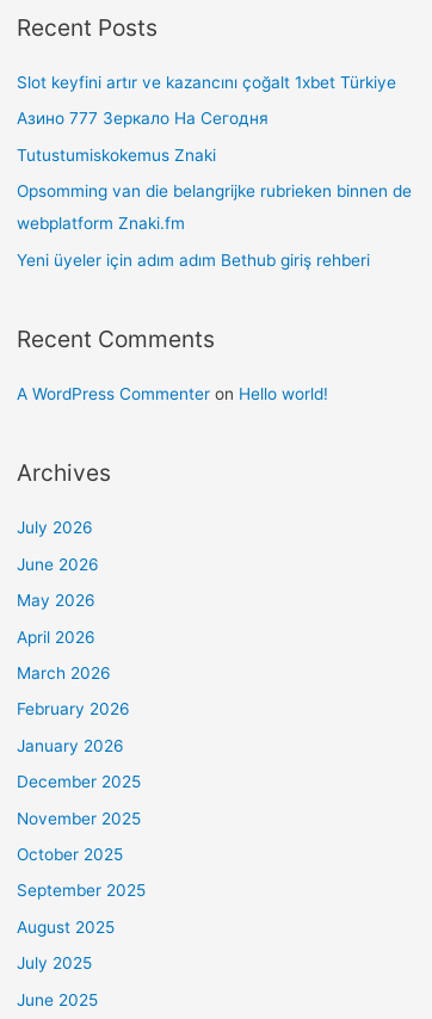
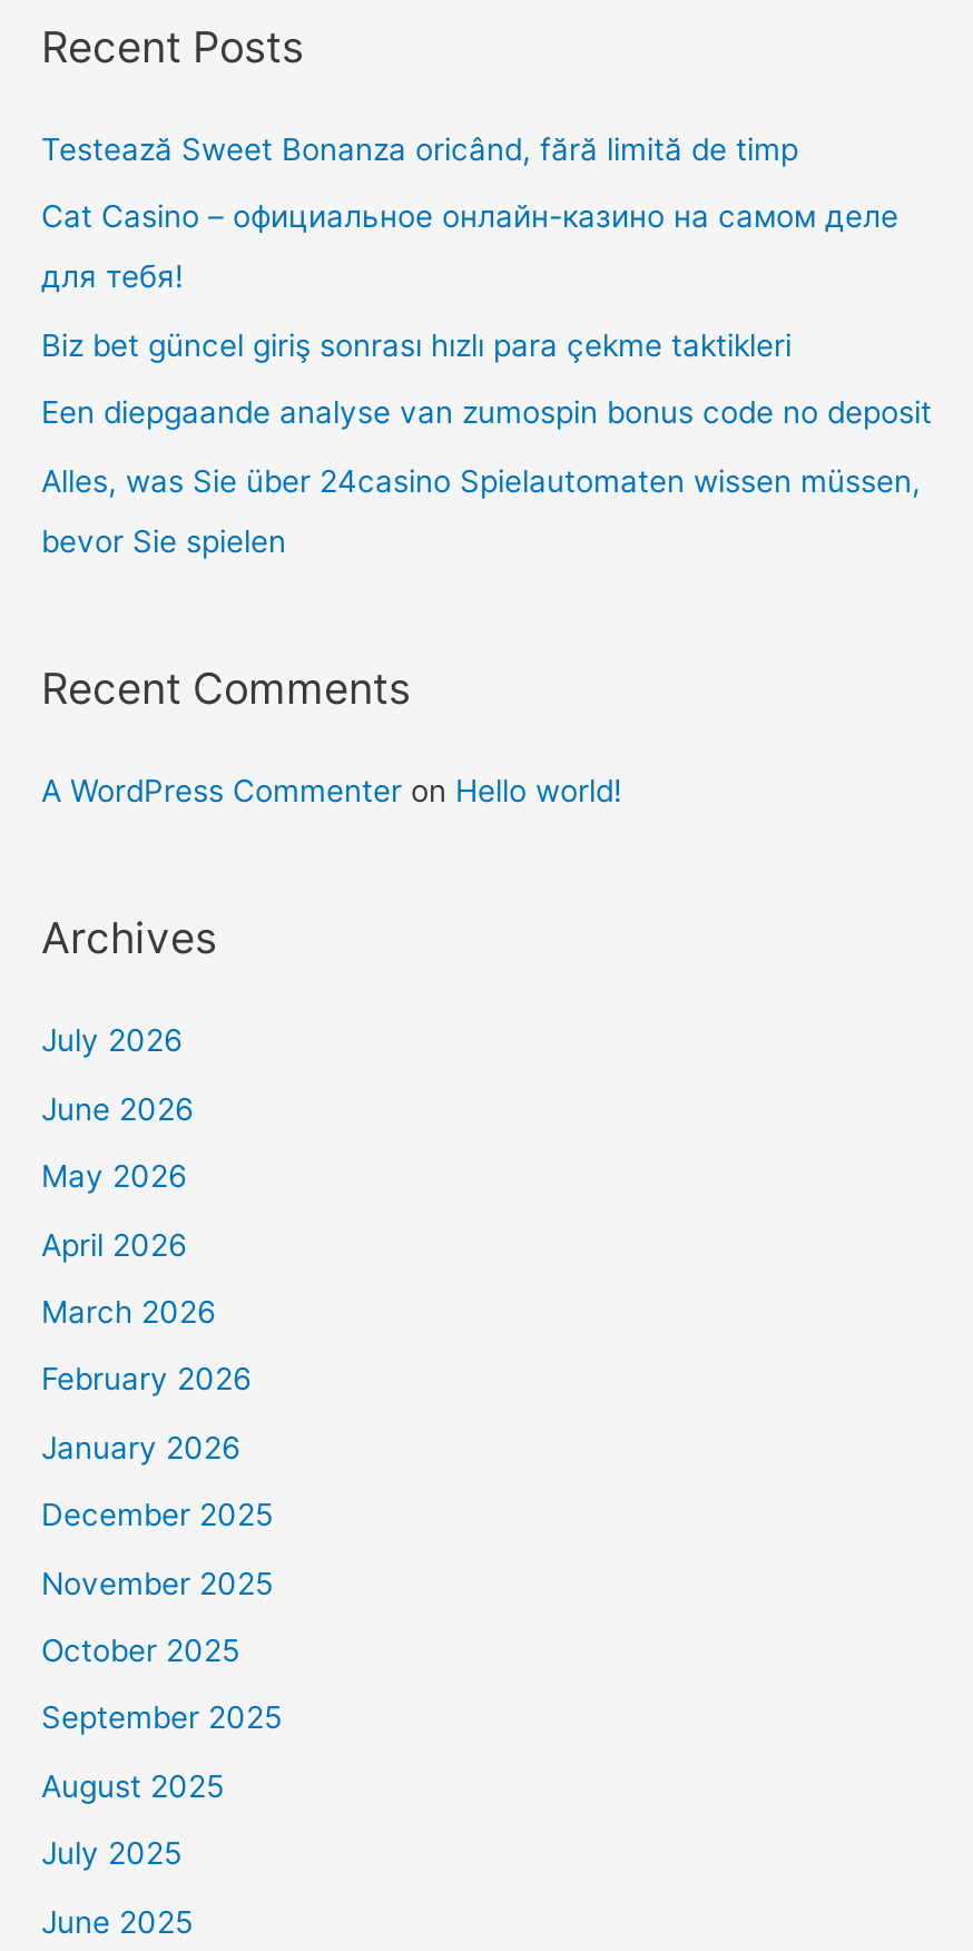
- Slot keyfini artır ve kazancını çoğalt 1xbet Türkiye
- Азино 777 Зеркало На Сегодня
- Tutustumiskokemus Znaki
- Opsomming van die belangrijke rubrieken binnen de
- webplatform Znaki.fm
- Yeni üyeler için adım adım Bethub giriş rehberi
+ Testează Sweet Bonanza oricând, fără limită de timp
+ Cat Casino – официальное онлайн-казино на самом деле
+ для тебя!
+ Biz bet güncel giriş sonrası hızlı para çekme taktikleri
+ Een diepgaande analyse van zumospin bonus code no deposit
+ Alles, was Sie über 24casino Spielautomaten wissen müssen,
+ bevor Sie spielen
